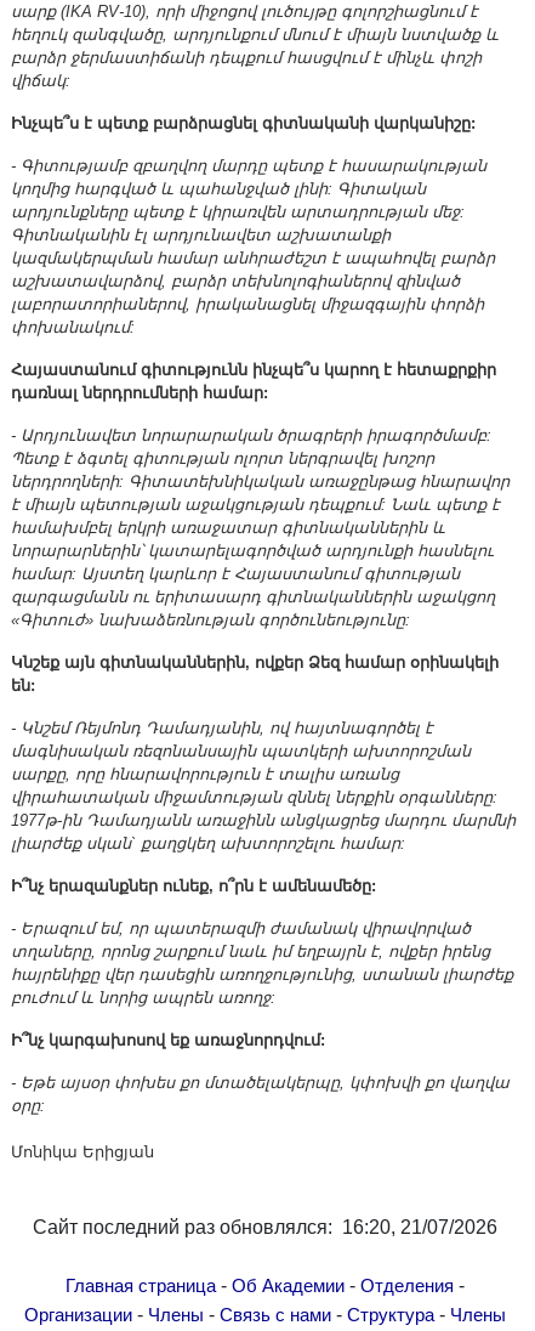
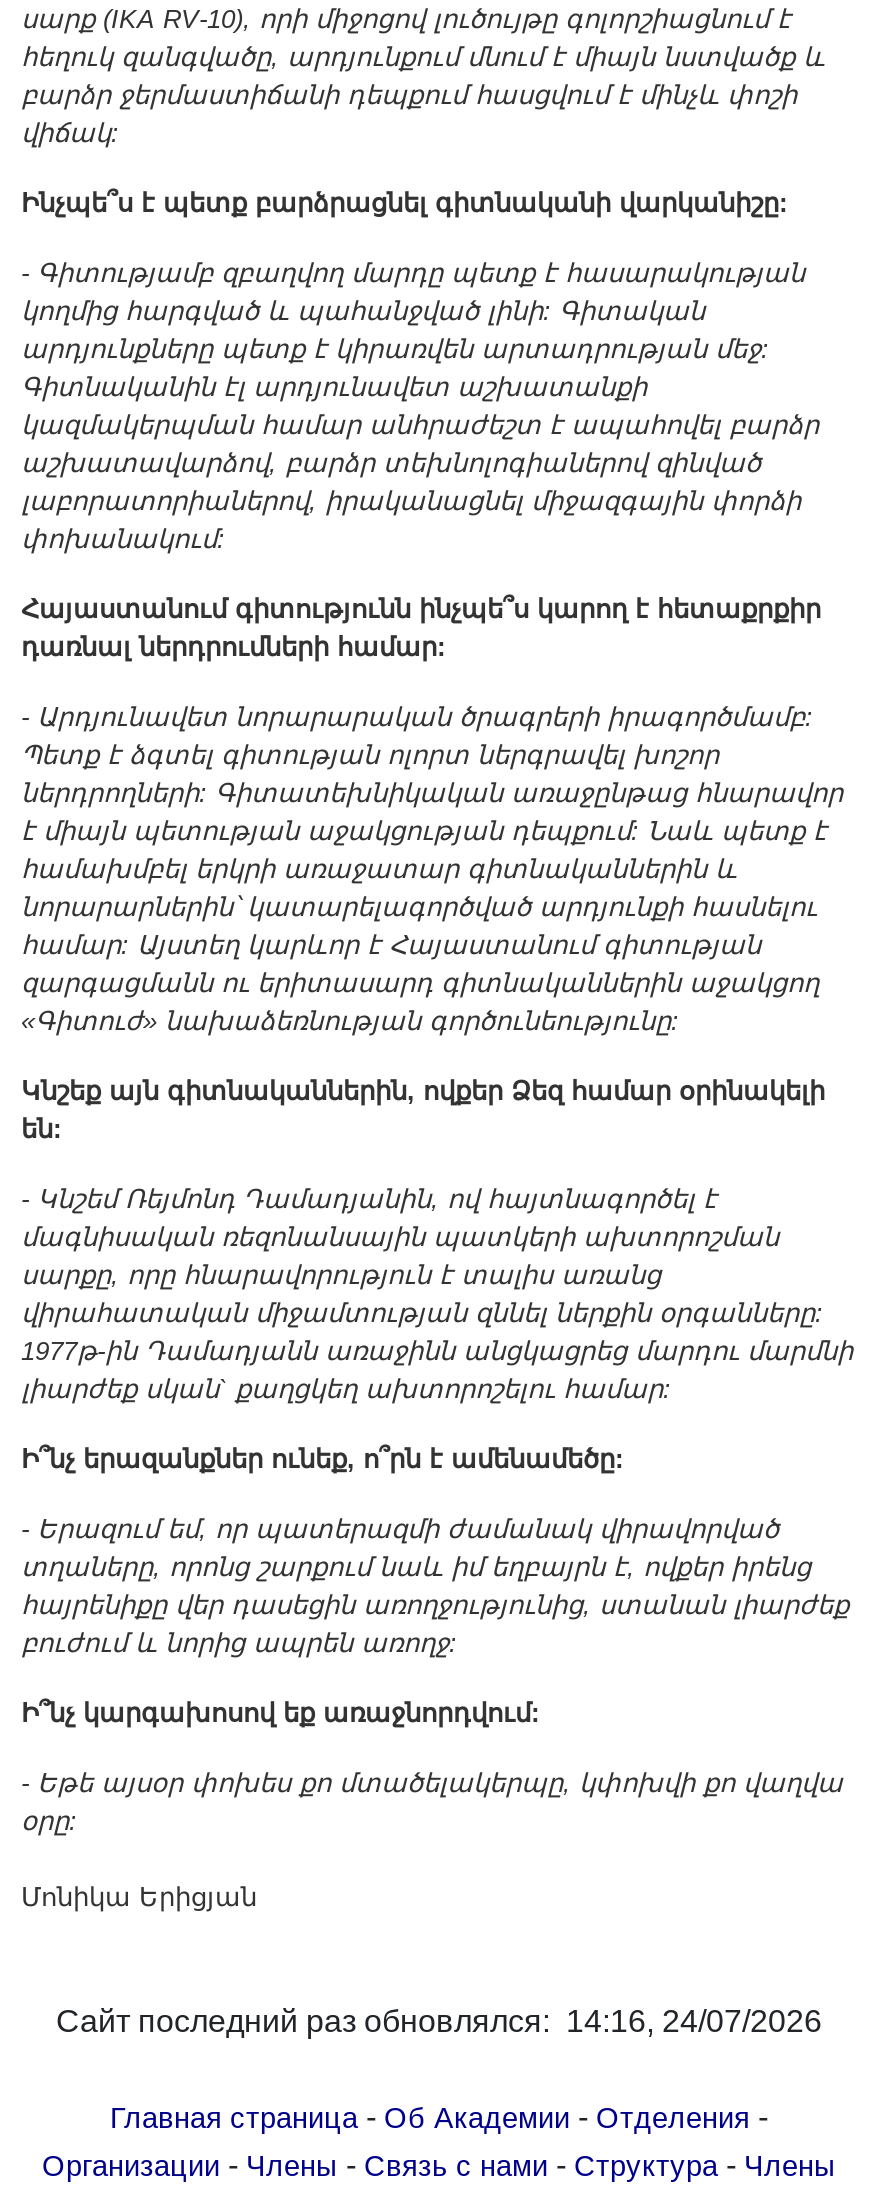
- Сайт последний раз обновлялся: 16:20, 21/07/2026
+ Сайт последний раз обновлялся: 14:16, 24/07/2026
